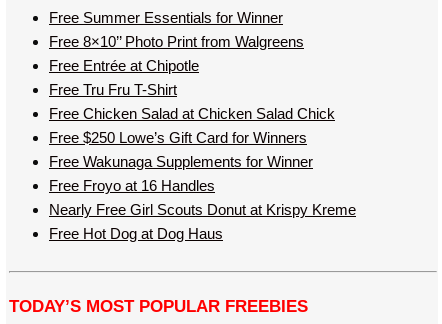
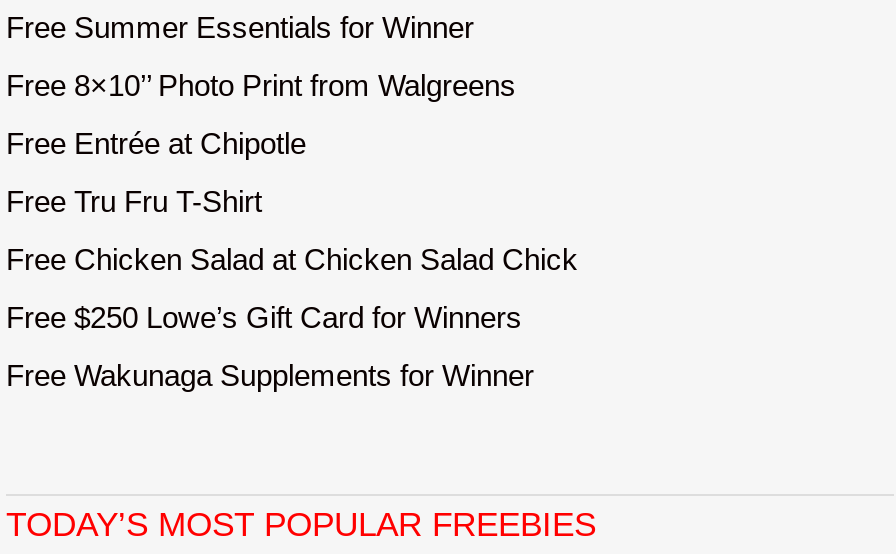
moved down: Free Chicken Salad at Chicken Salad Chick

moved down: Free $250 Lowe’s Gift Card for Winners

moved down: Free Wakunaga Supplements for Winner

- Free Froyo at 16 Handles
- Nearly Free Girl Scouts Donut at Krispy Kreme
- Free Hot Dog at Dog Haus
